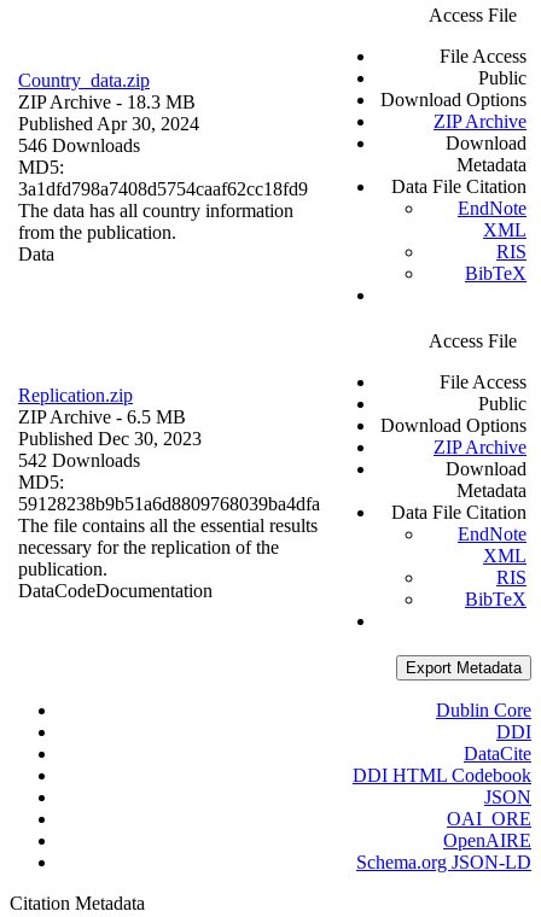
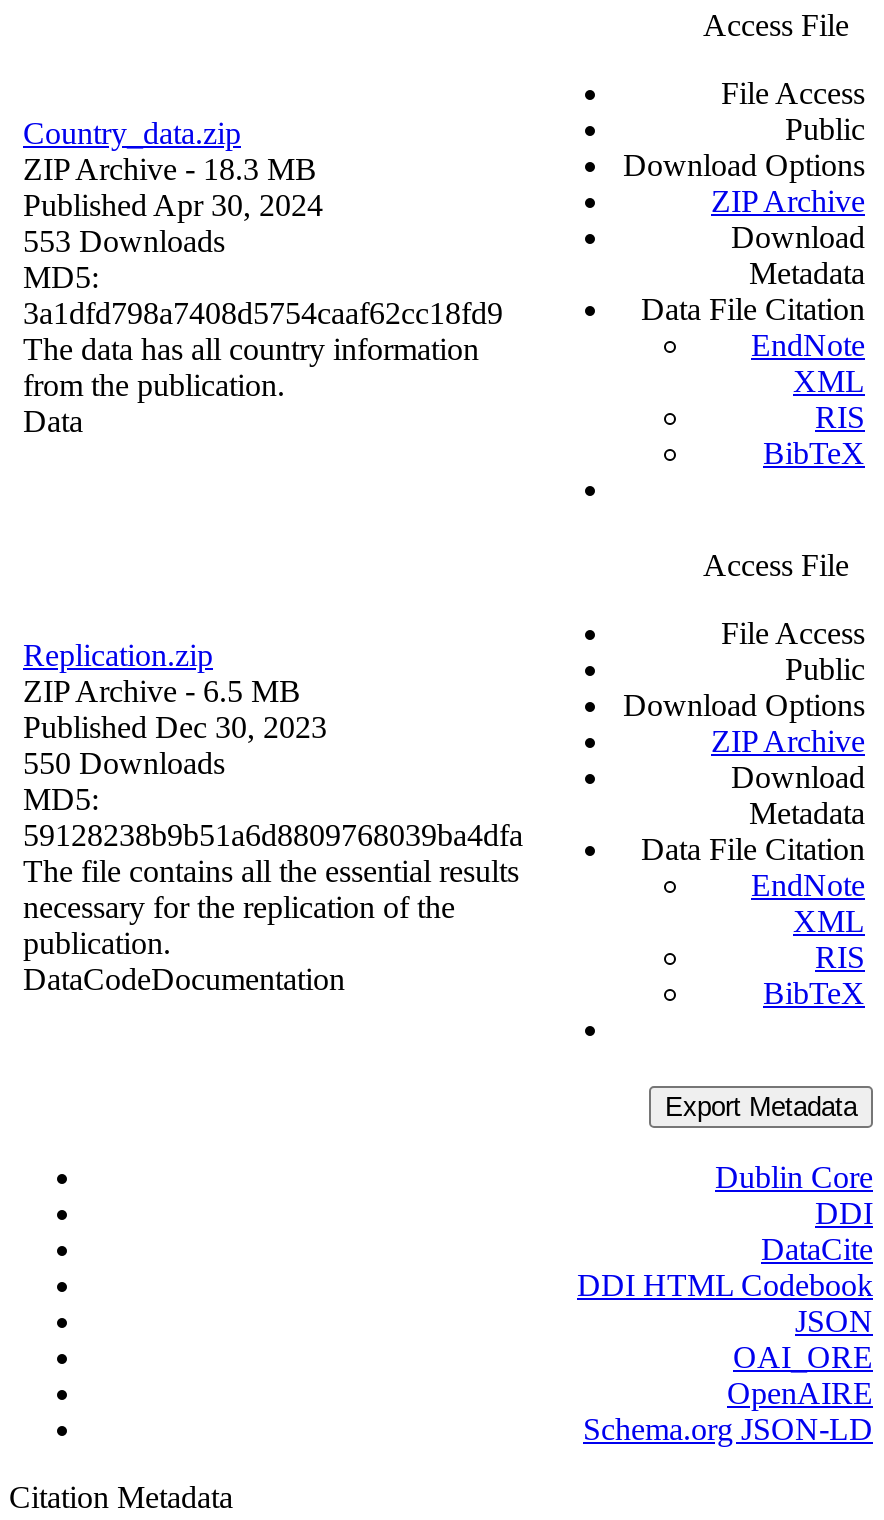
- 546 Downloads
+ 553 Downloads

- 542 Downloads
+ 550 Downloads
